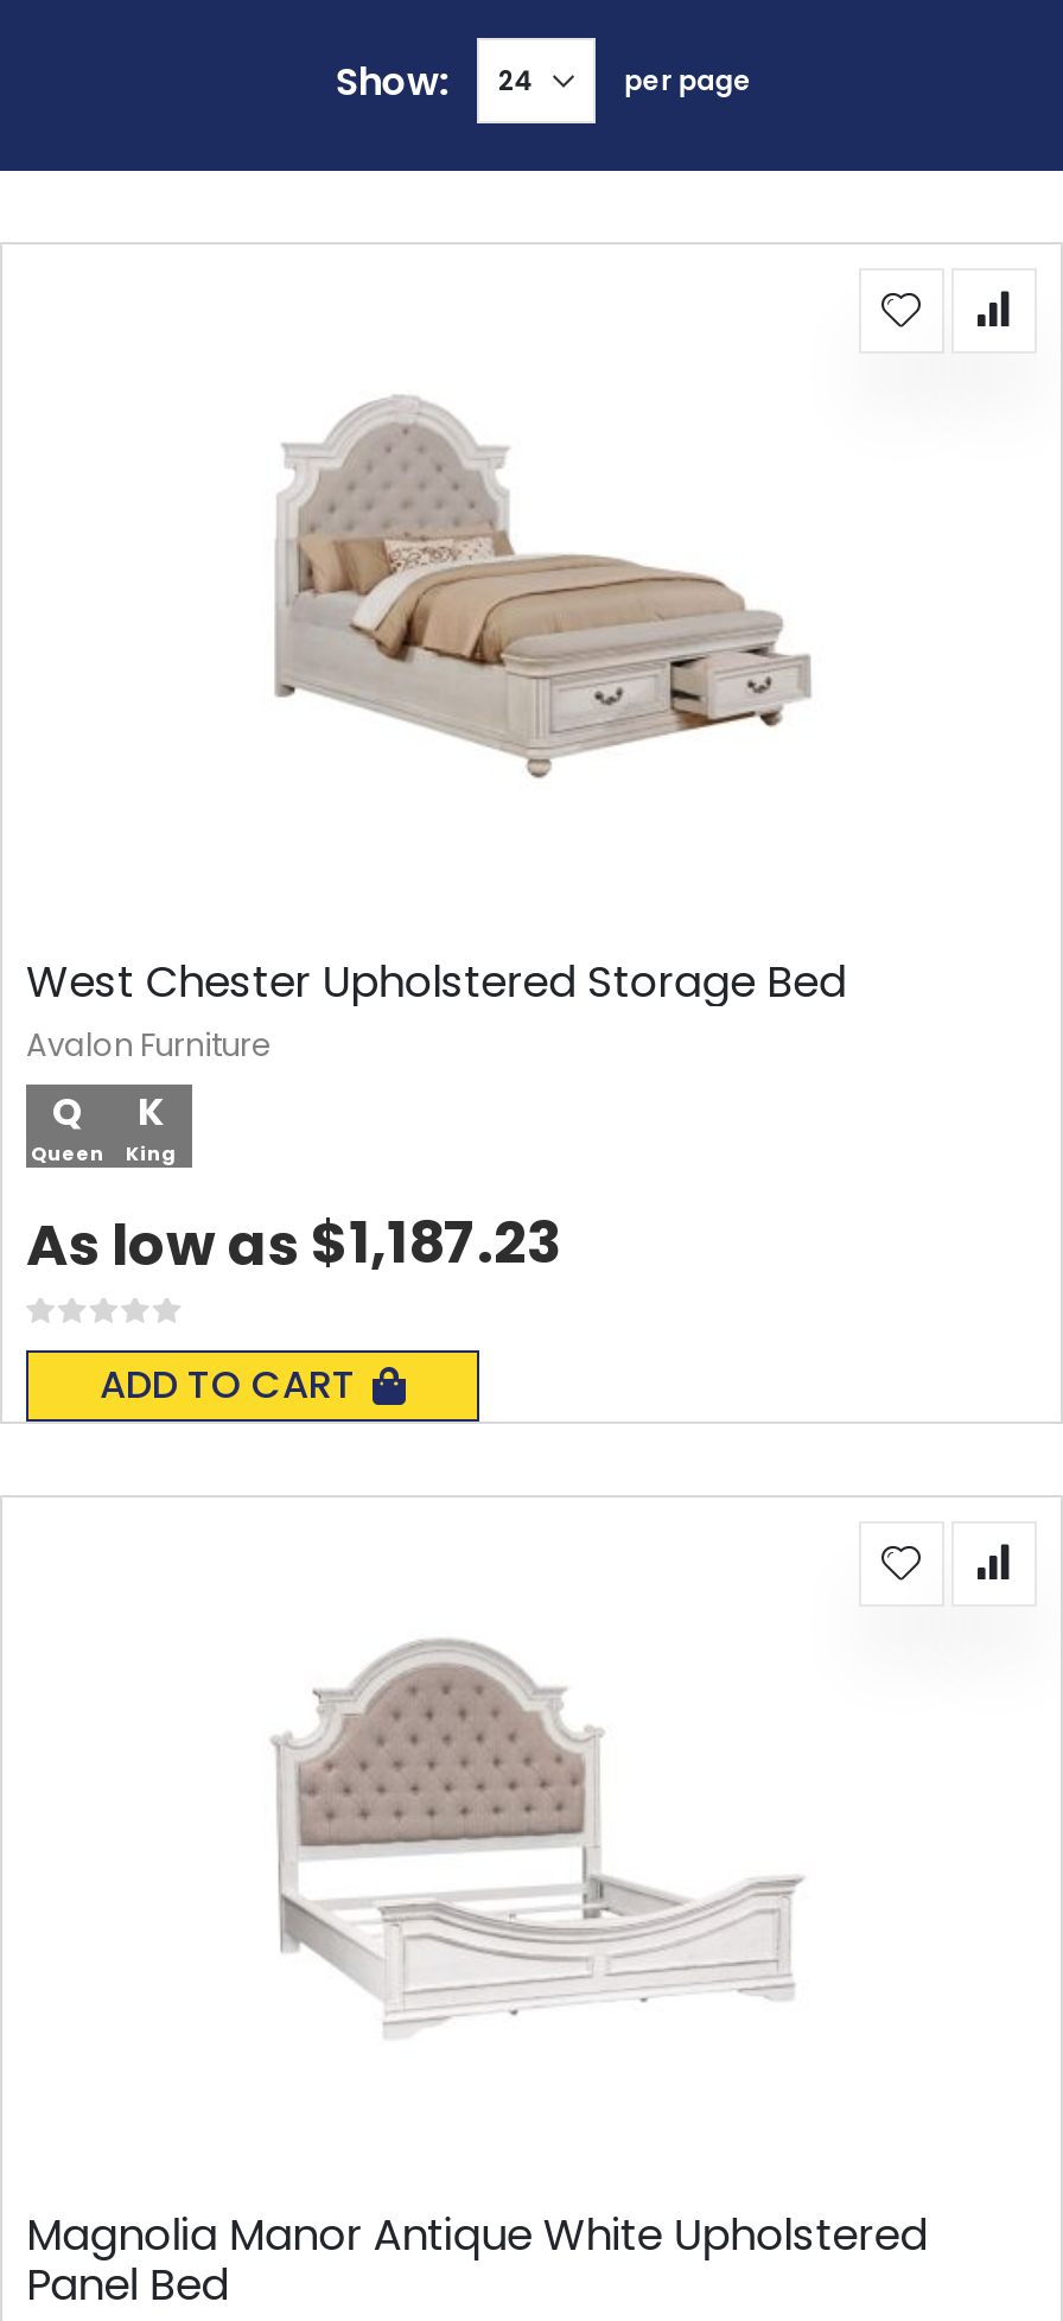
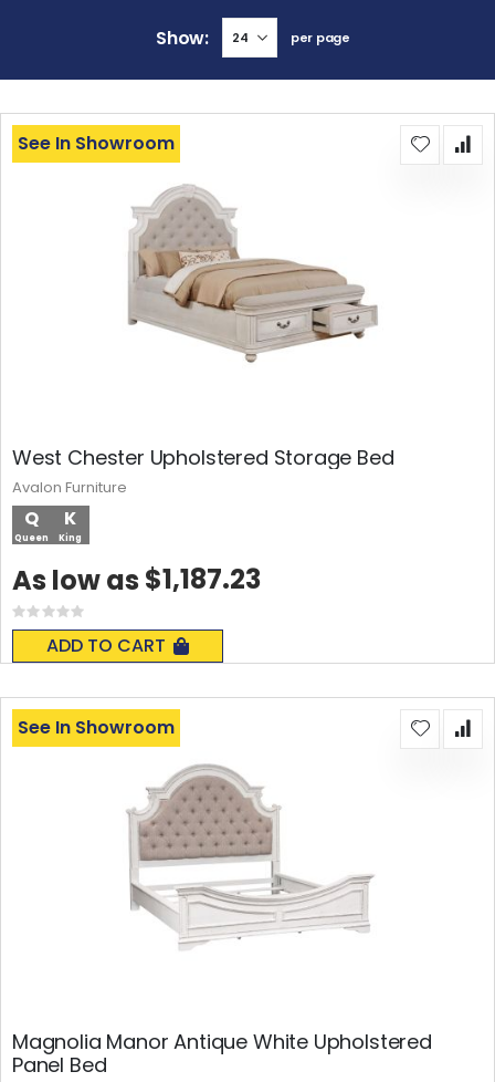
+ See In Showroom

+ See In Showroom
